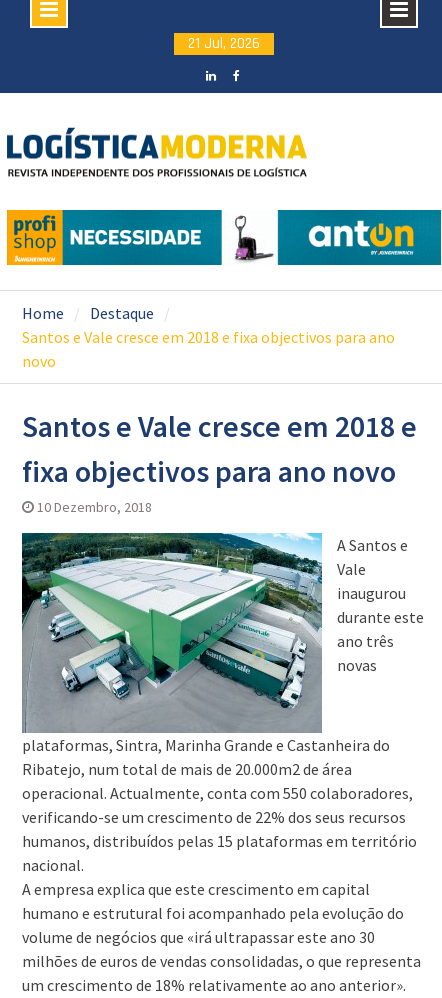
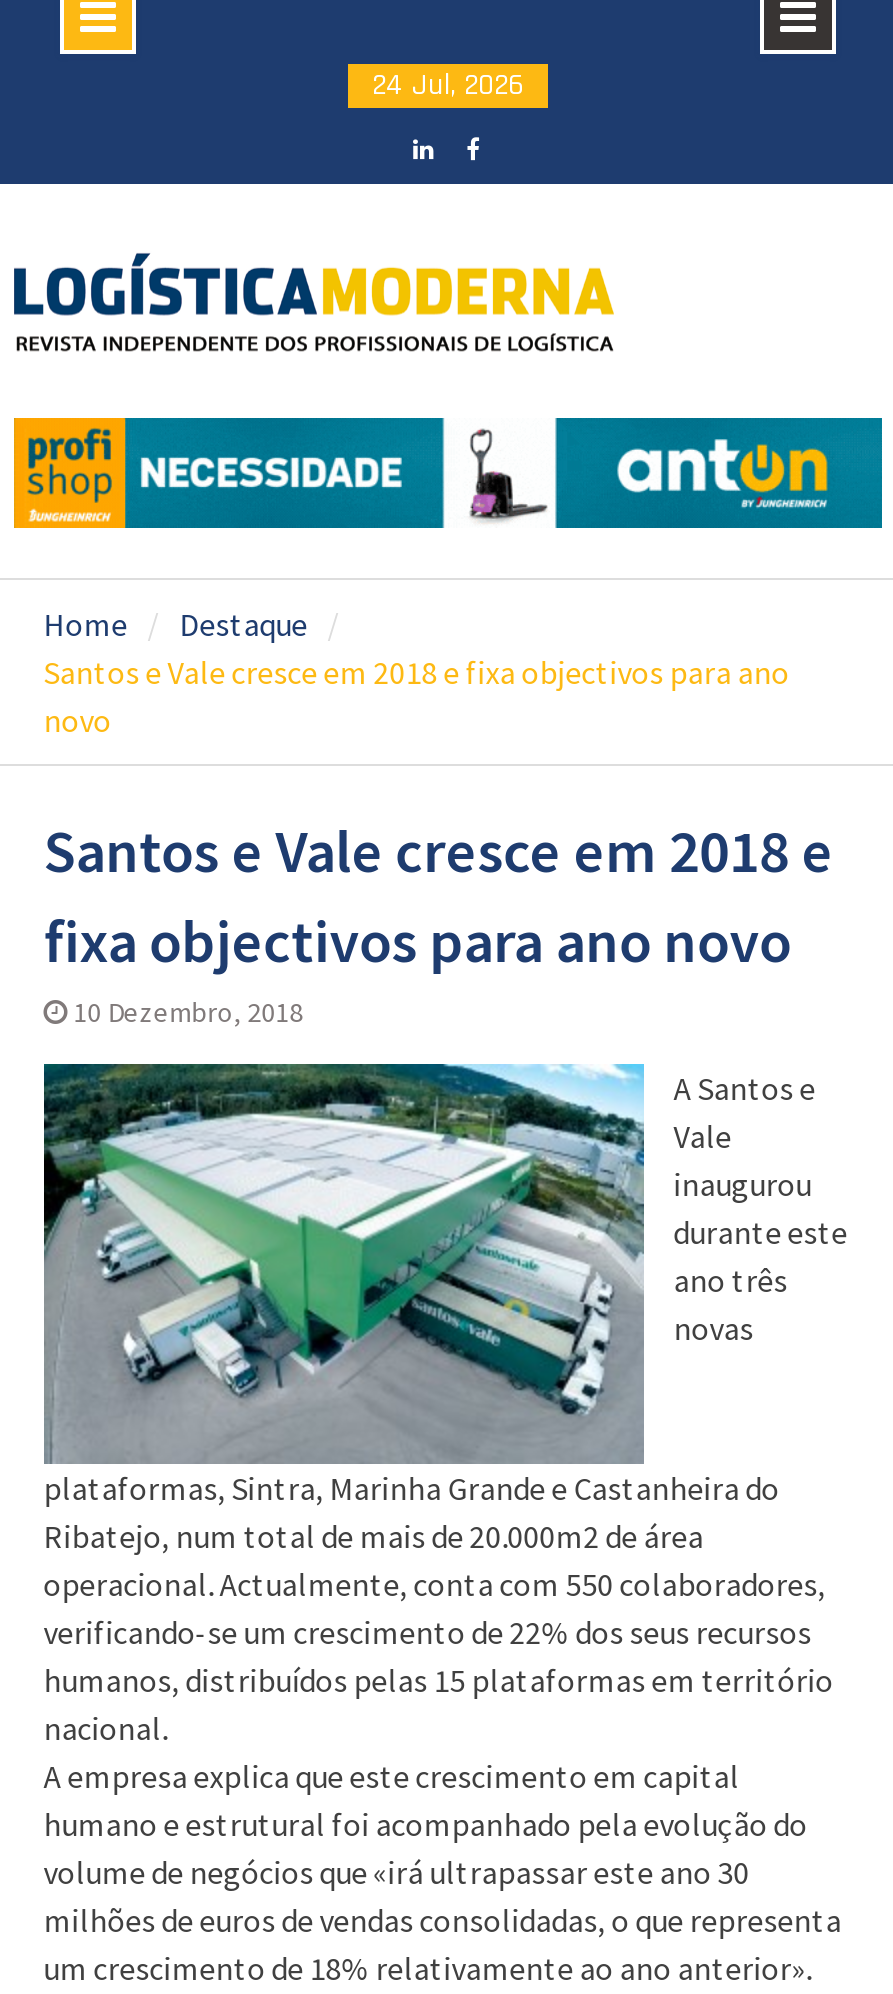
- 21 Jul, 2026
+ 24 Jul, 2026
